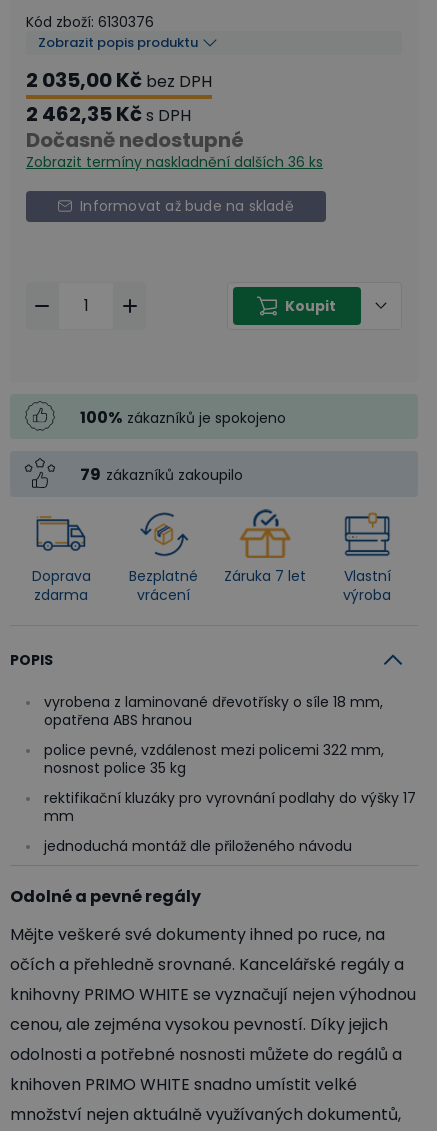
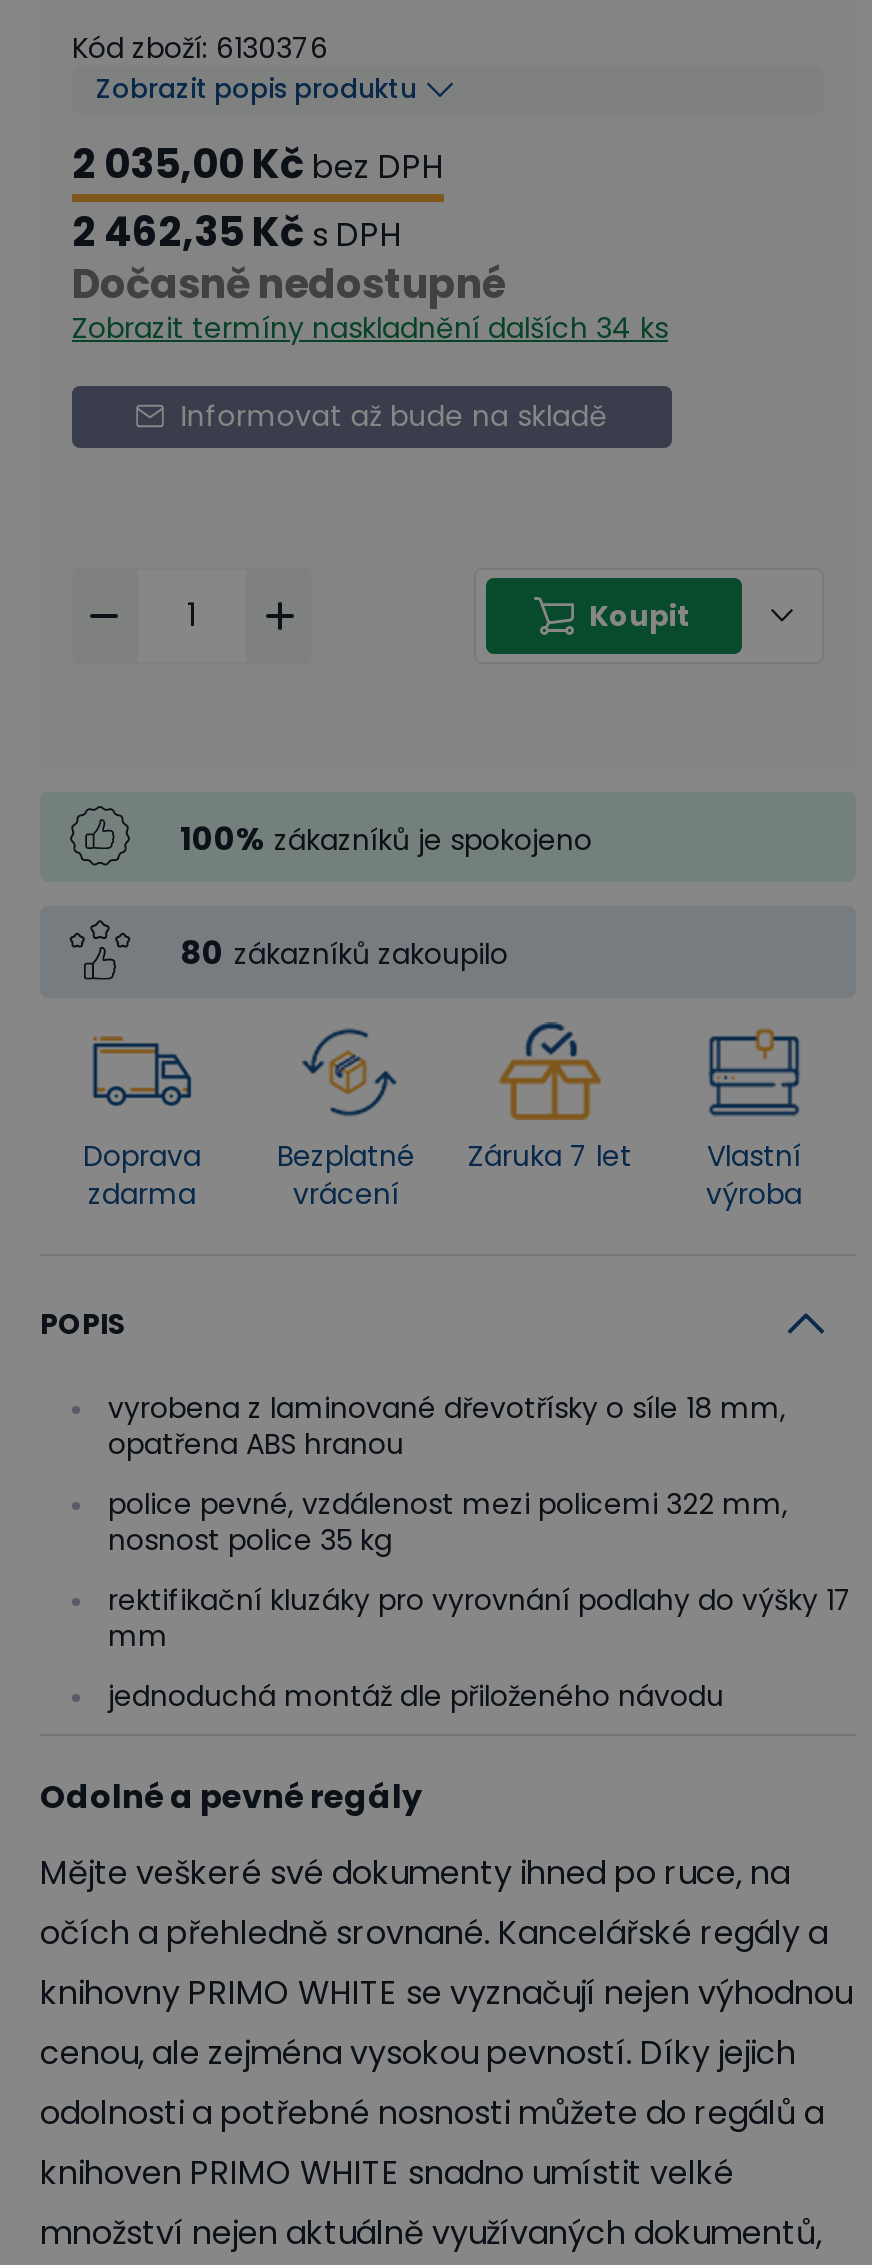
- Zobrazit termíny naskladnění dalších 36 ks
+ Zobrazit termíny naskladnění dalších 34 ks

- 79 zákazníků zakoupilo
+ 80 zákazníků zakoupilo
